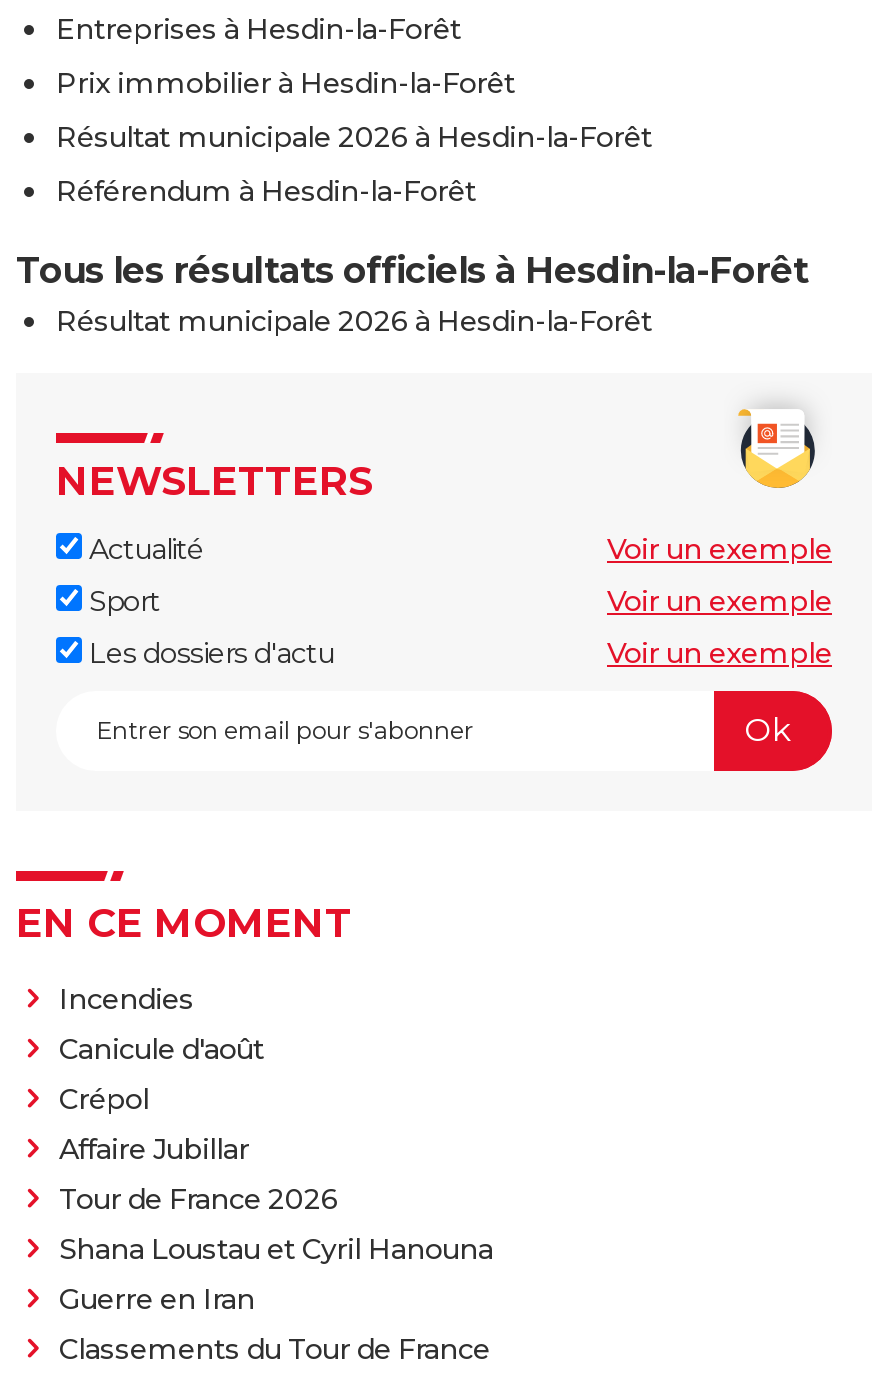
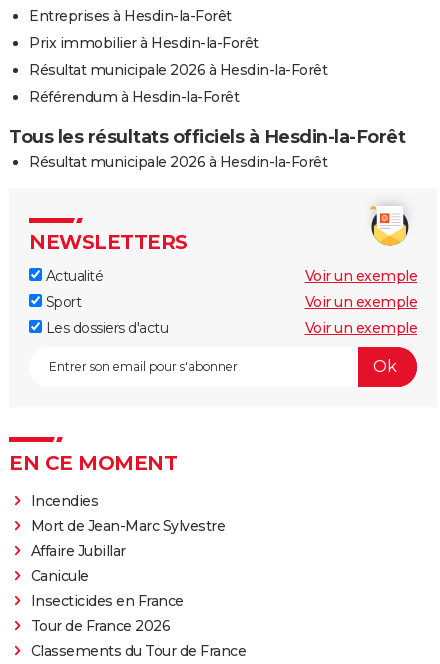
- Canicule d'août
- Crépol
+ Mort de Jean-Marc Sylvestre

+ Canicule
+ Insecticides en France

moved down: Tour de France 2026

- Shana Loustau et Cyril Hanouna
- Guerre en Iran
